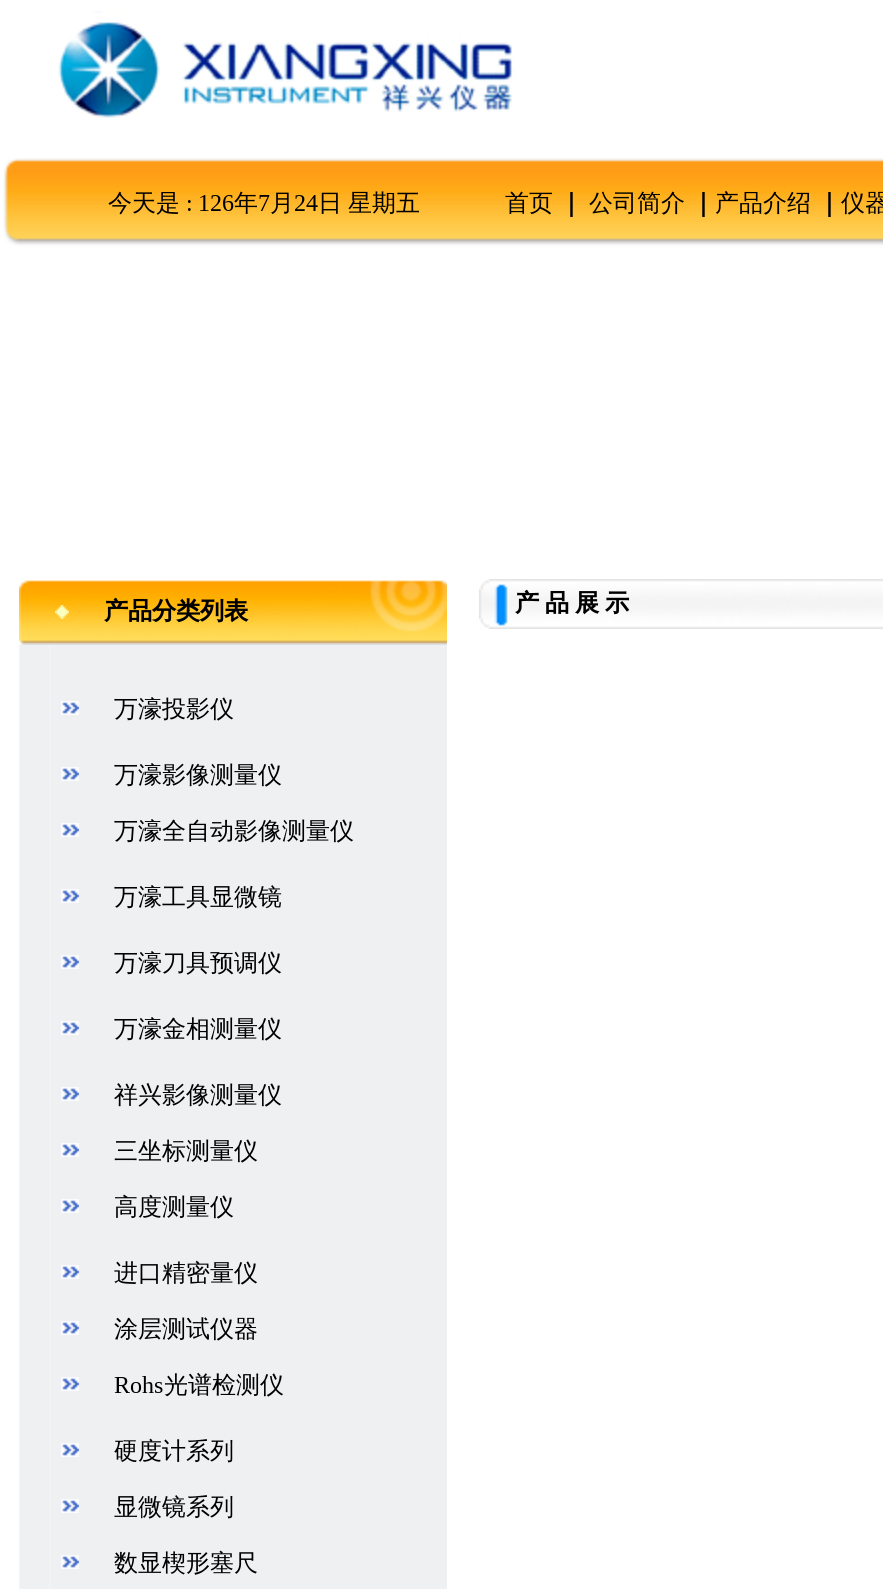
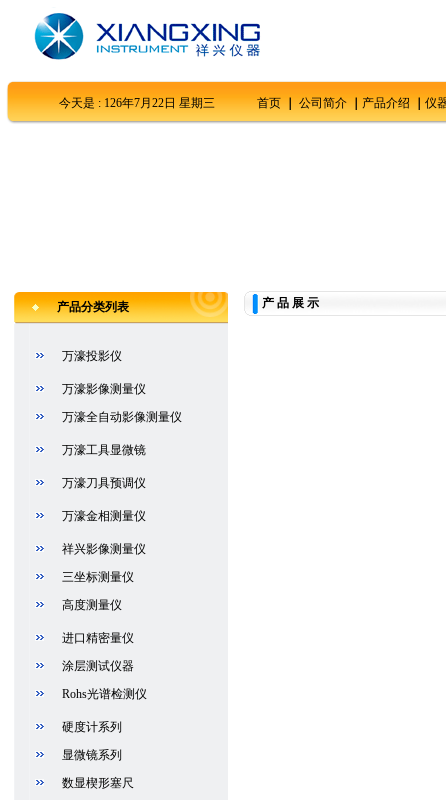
- 今天是 : 126年7月24日 星期五
+ 今天是 : 126年7月22日 星期三
